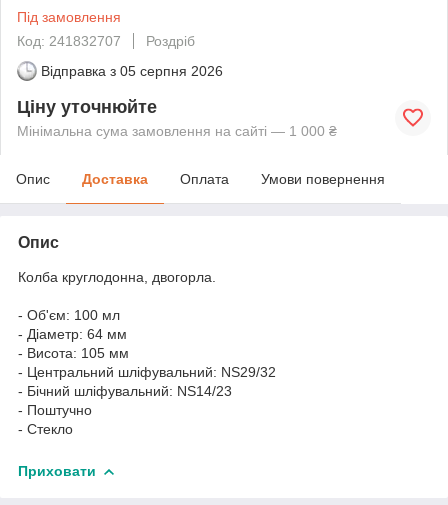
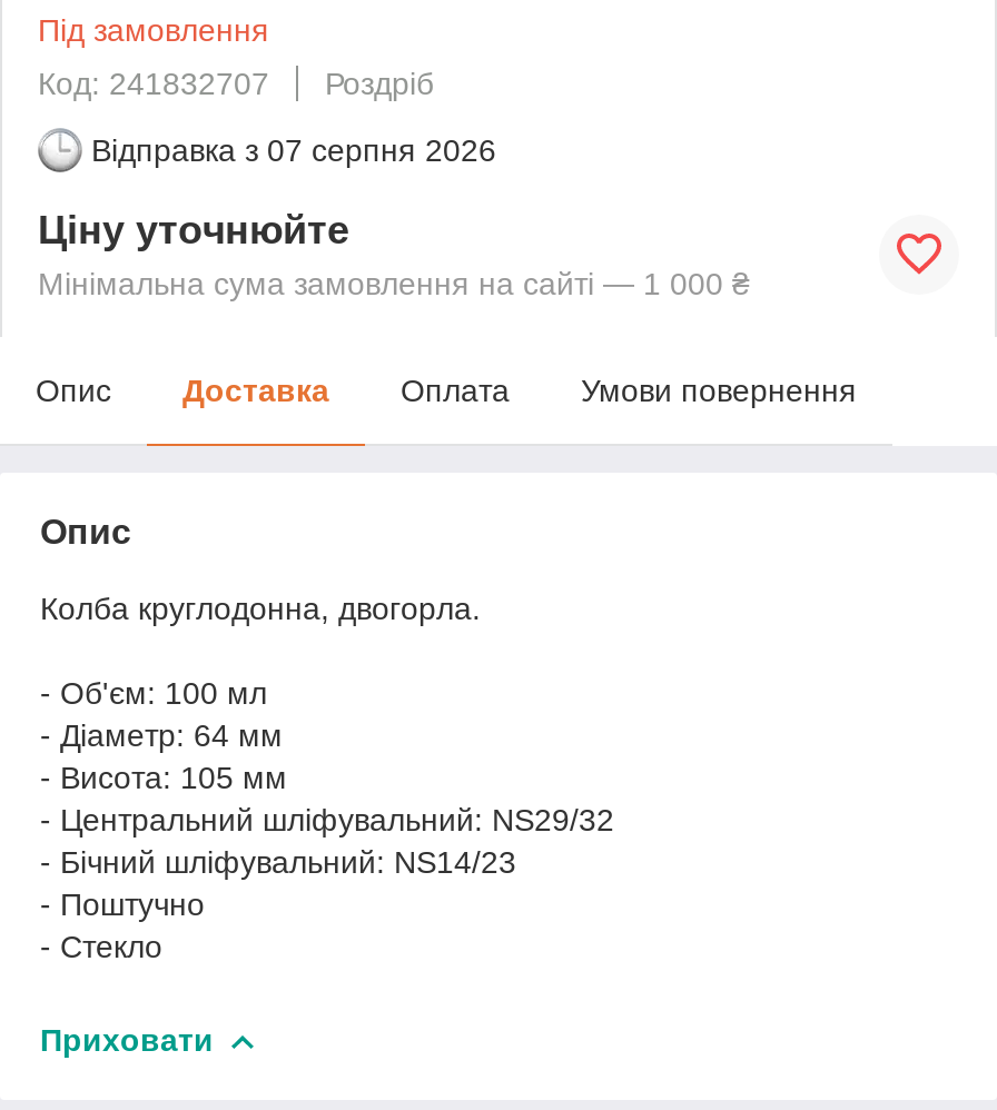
- Відправка з 05 серпня 2026
+ Відправка з 07 серпня 2026
